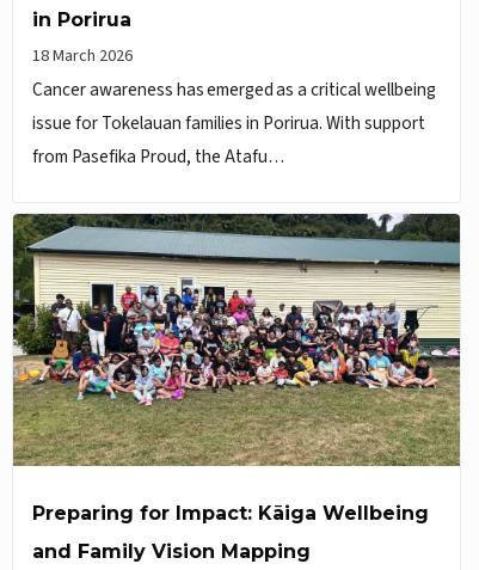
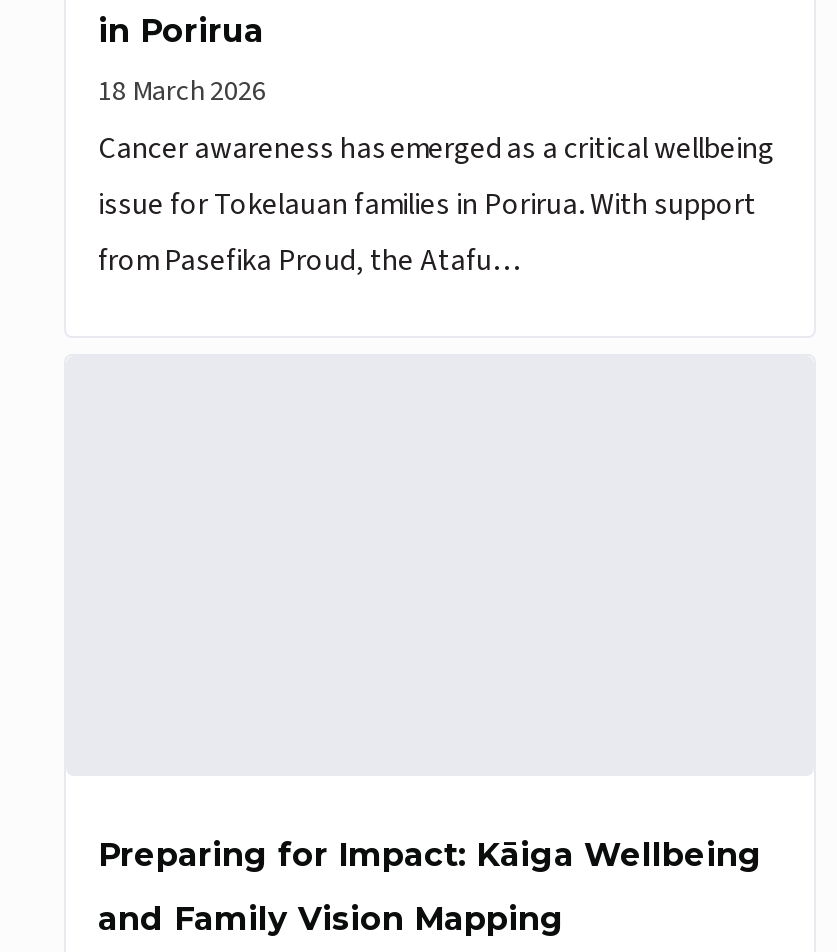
- [image]
